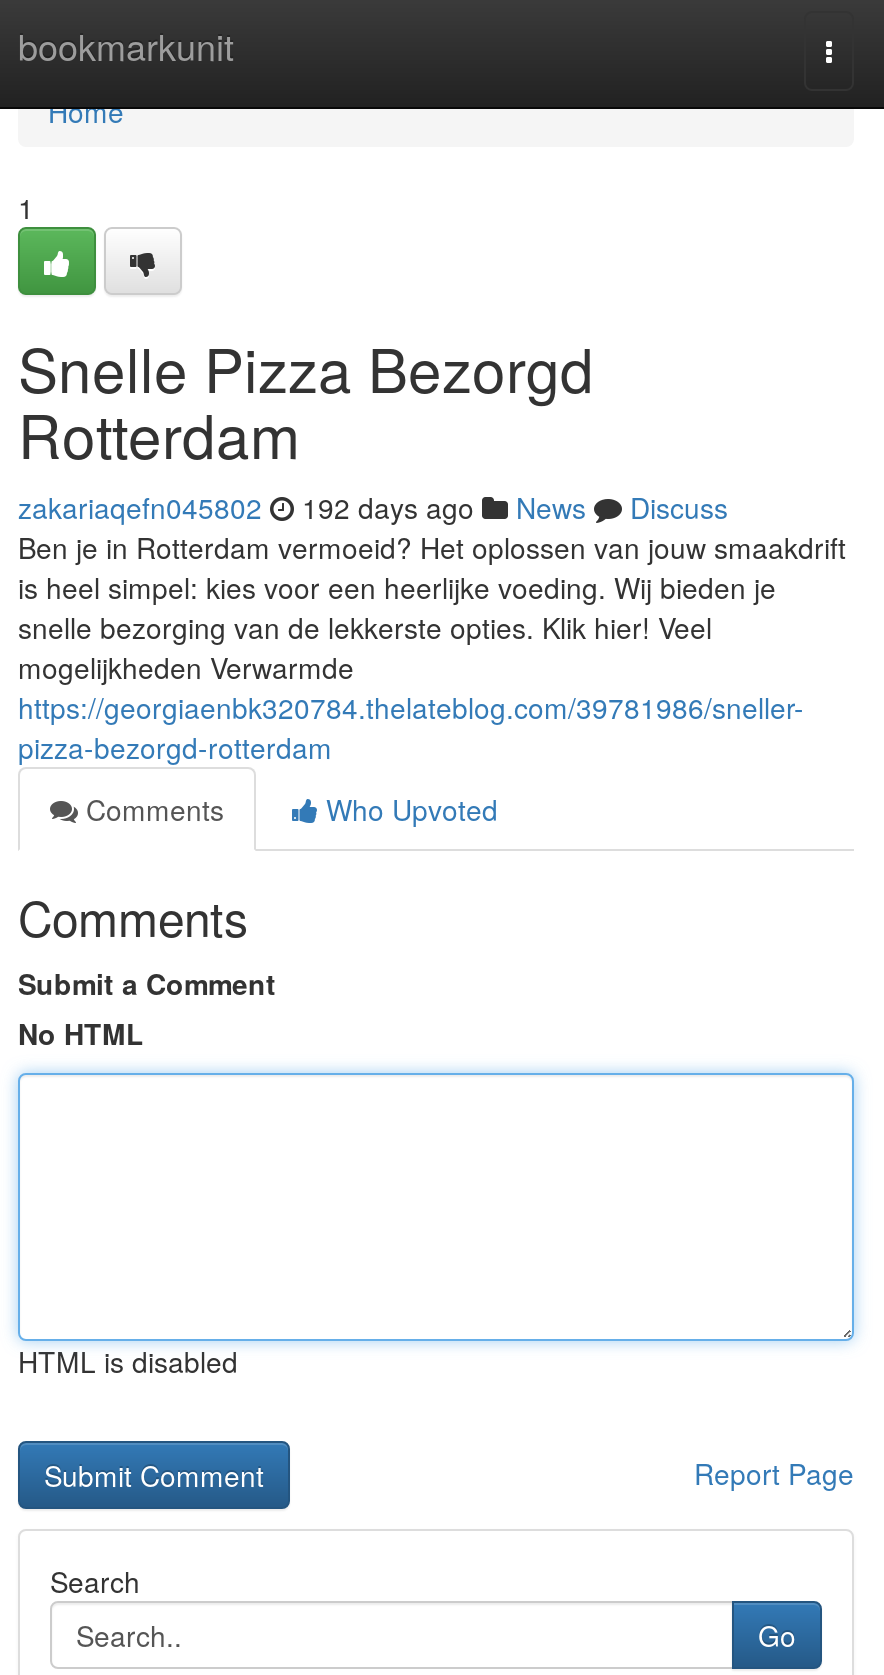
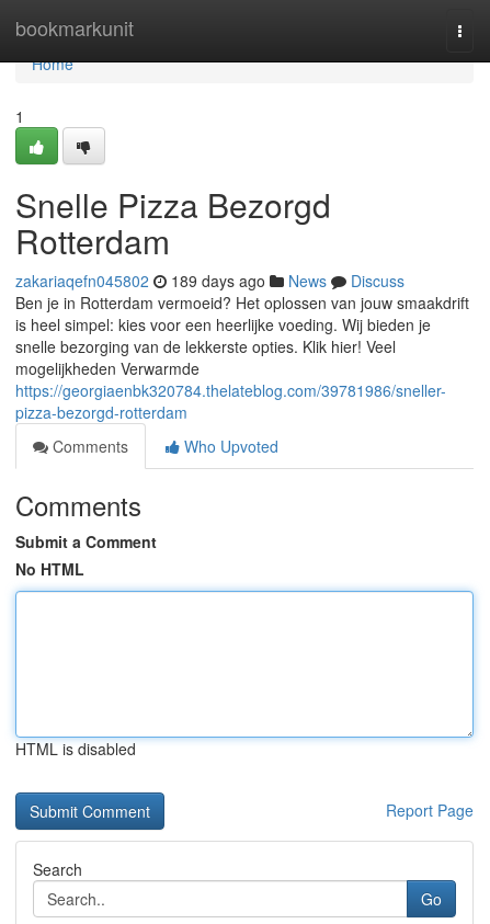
- zakariaqefn045802 192 days ago News Discuss
+ zakariaqefn045802 189 days ago News Discuss
